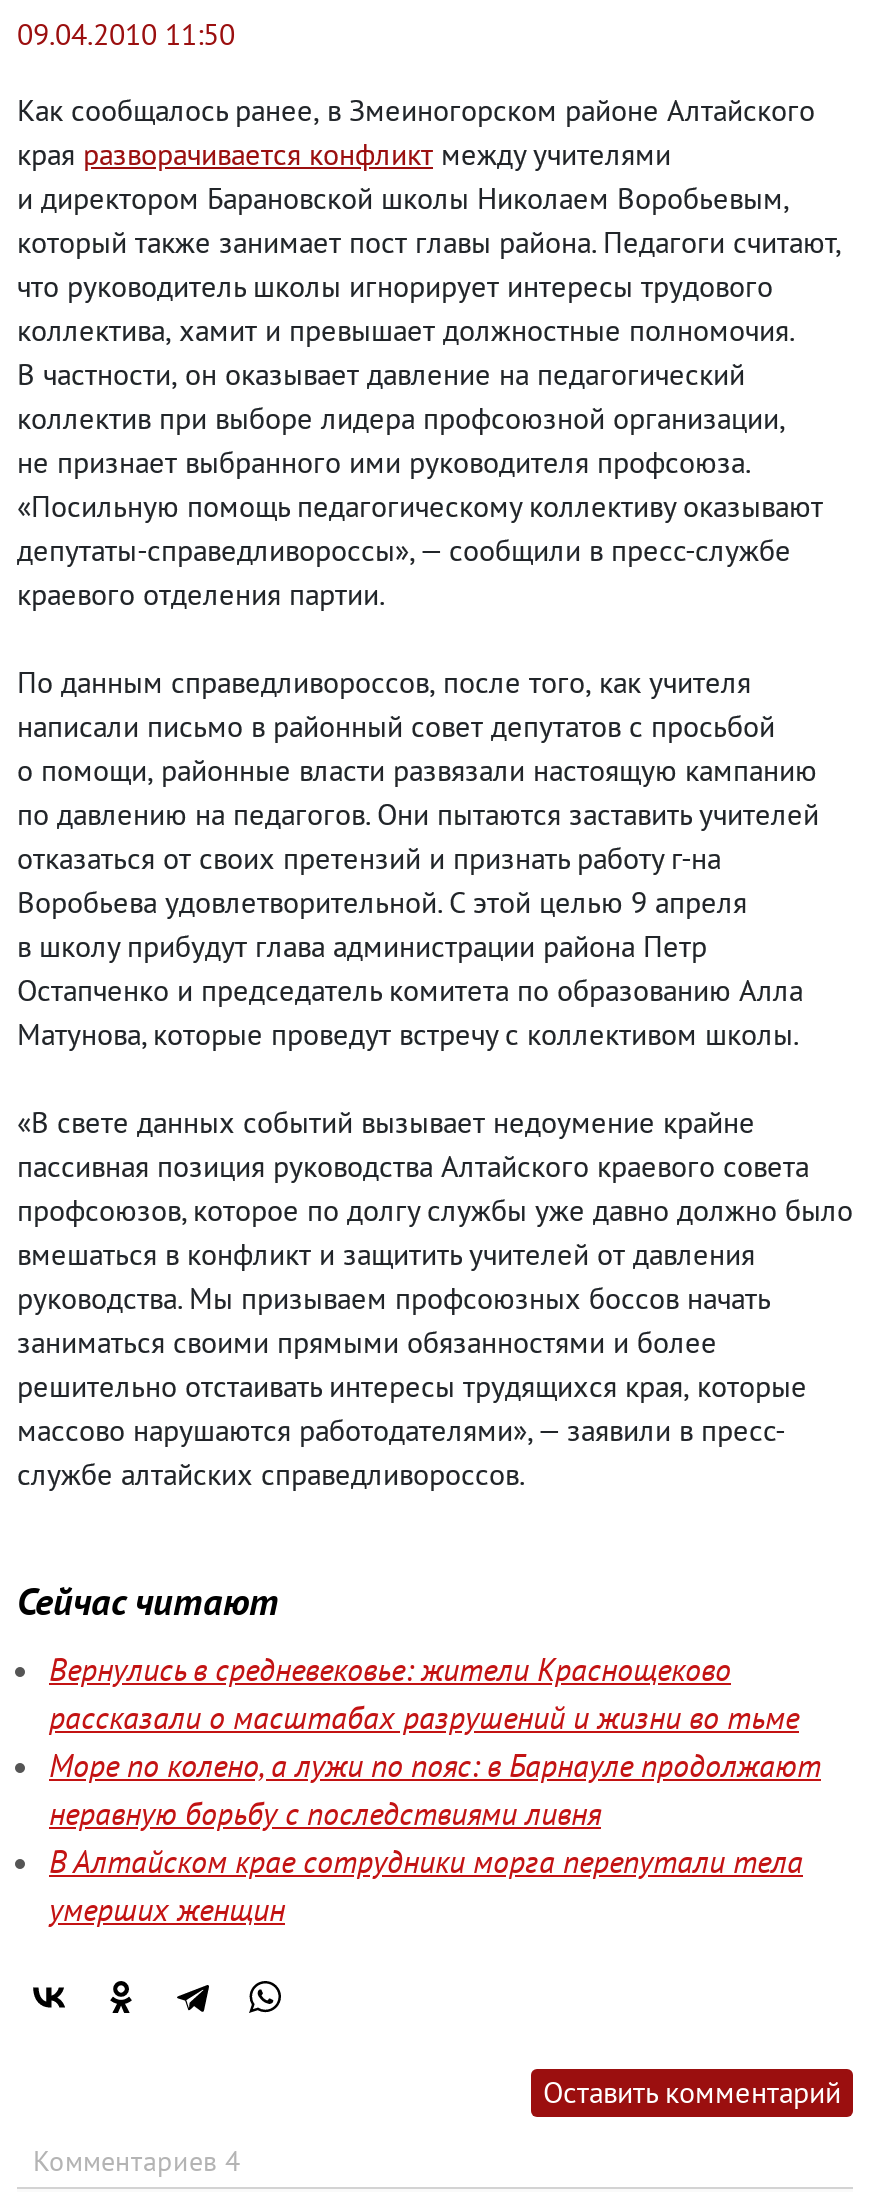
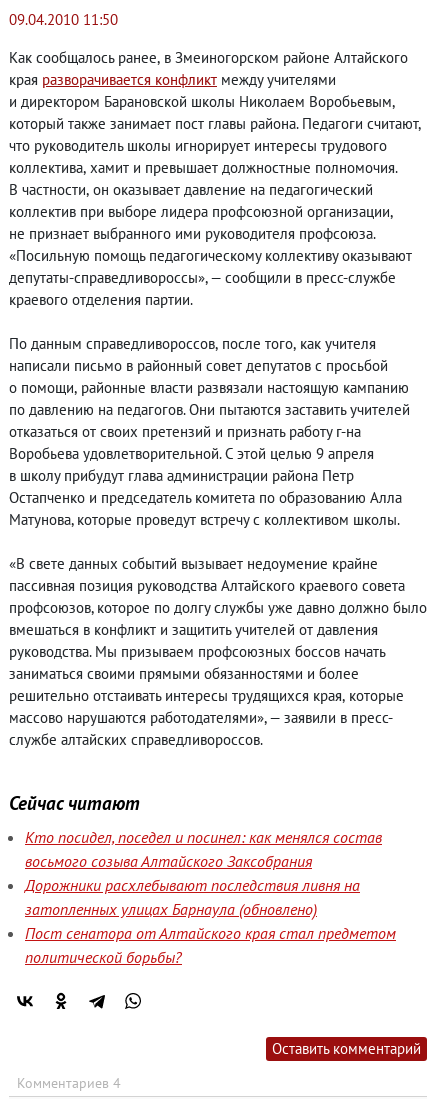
- Вернулись в средневековье: жители Краснощеково
- рассказали о масштабах разрушений и жизни во тьме
- Море по колено, а лужи по пояс: в Барнауле продолжают
- неравную борьбу с последствиями ливня
- В Алтайском крае сотрудники морга перепутали тела
- умерших женщин
+ Кто посидел, поседел и посинел: как менялся состав
+ восьмого созыва Алтайского Заксобрания
+ Дорожники расхлебывают последствия ливня на
+ затопленных улицах Барнаула (обновлено)
+ Пост сенатора от Алтайского края стал предметом
+ политической борьбы?
